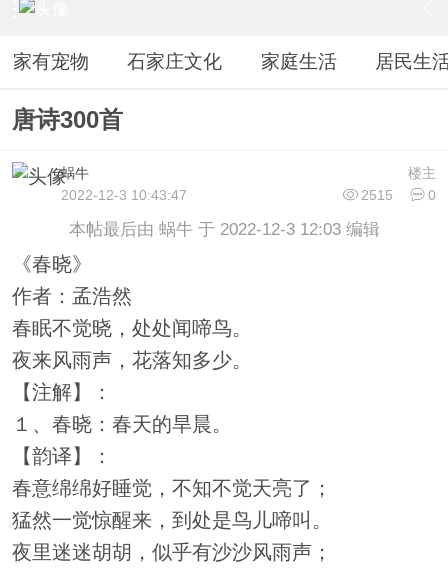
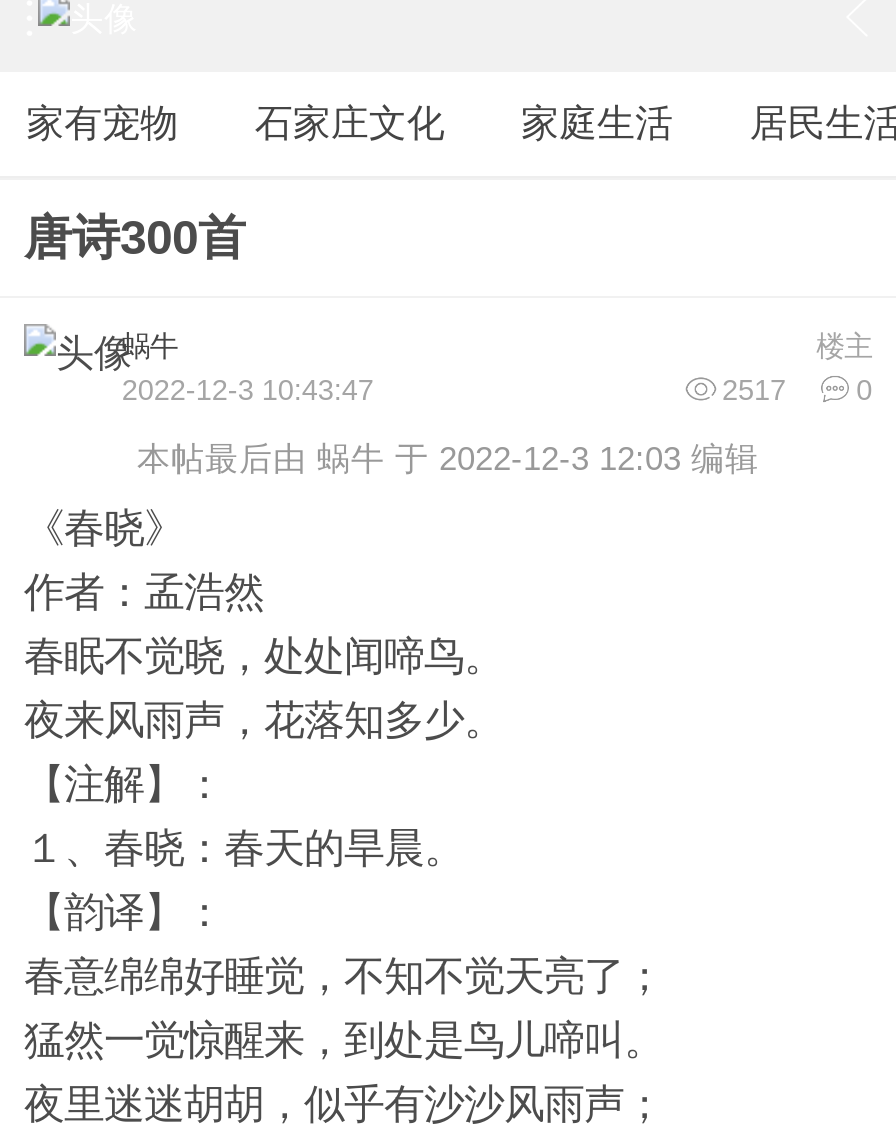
- 2515 0
+ 2517 0
